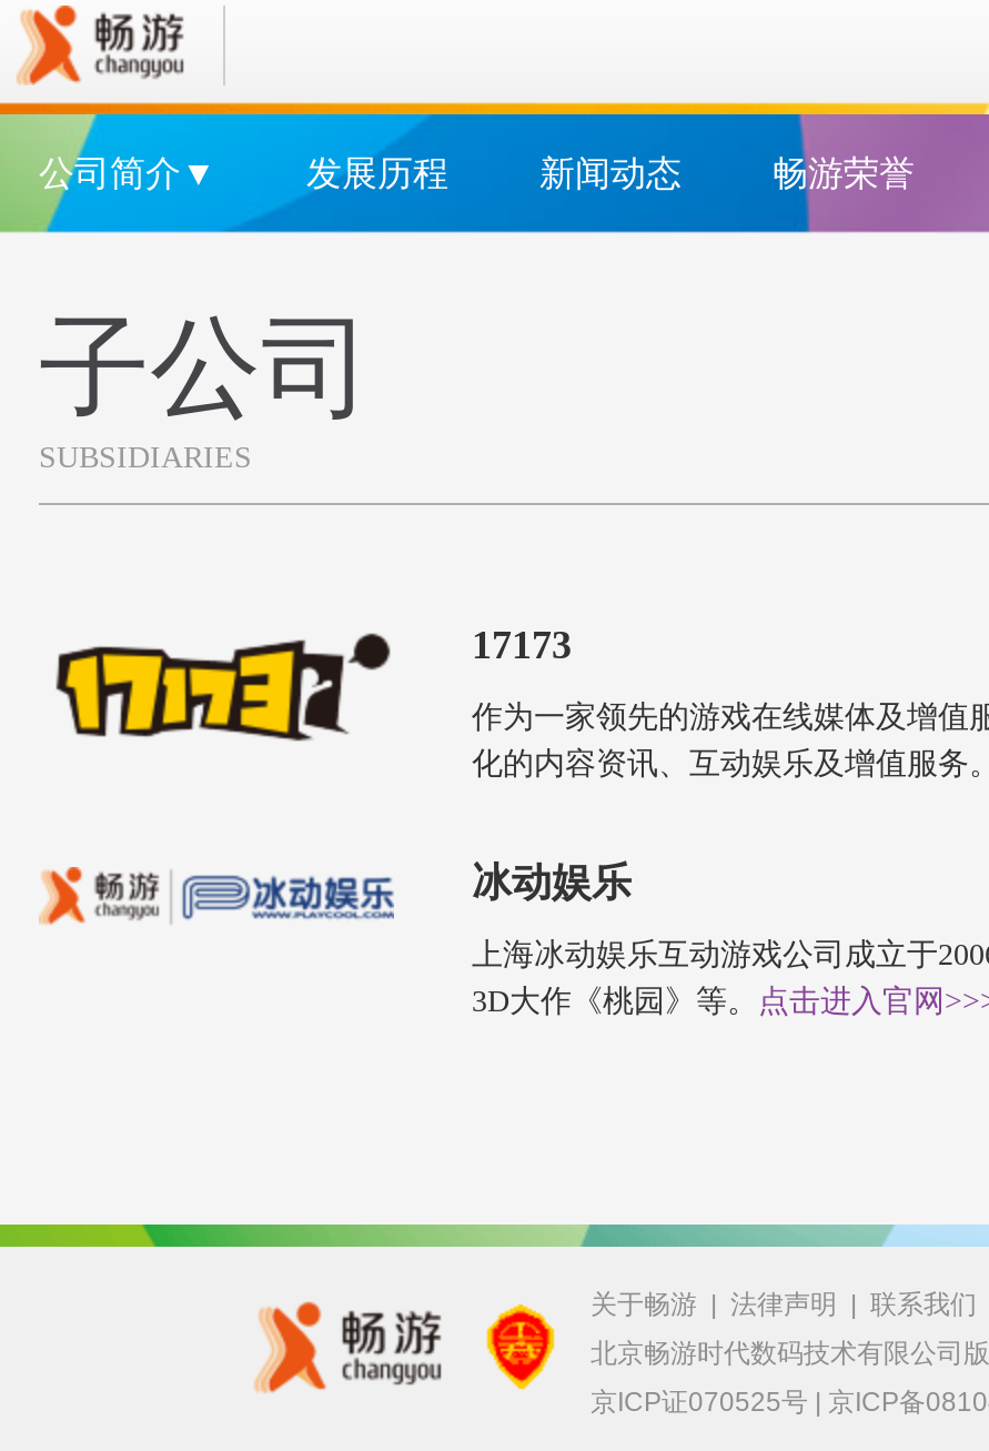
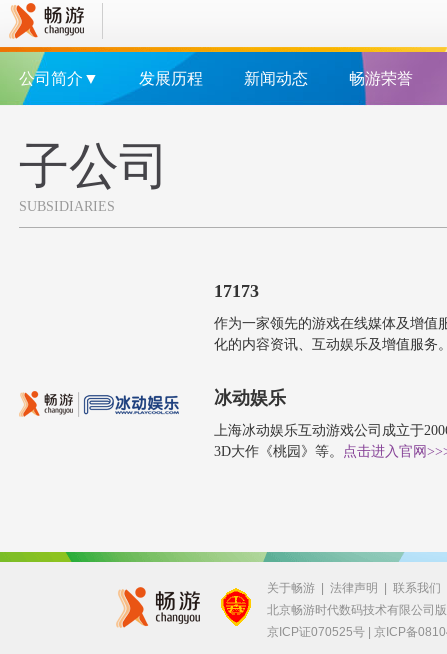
- [image]
